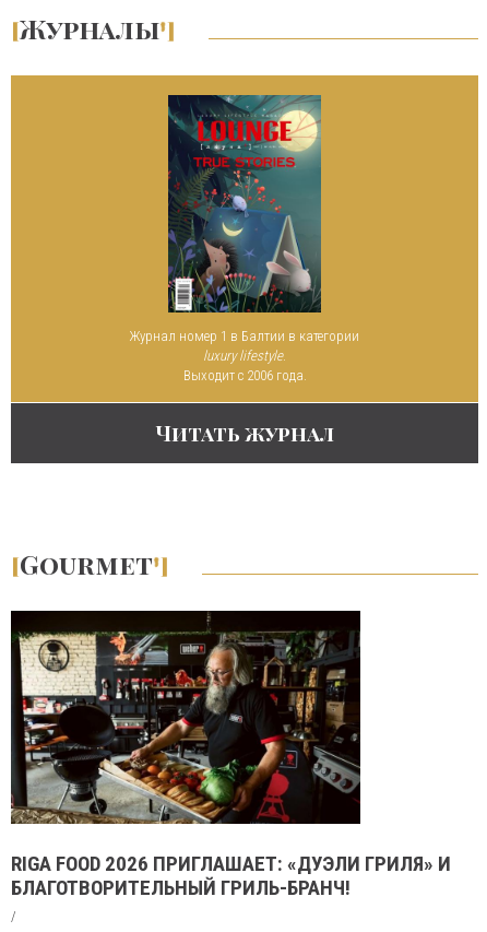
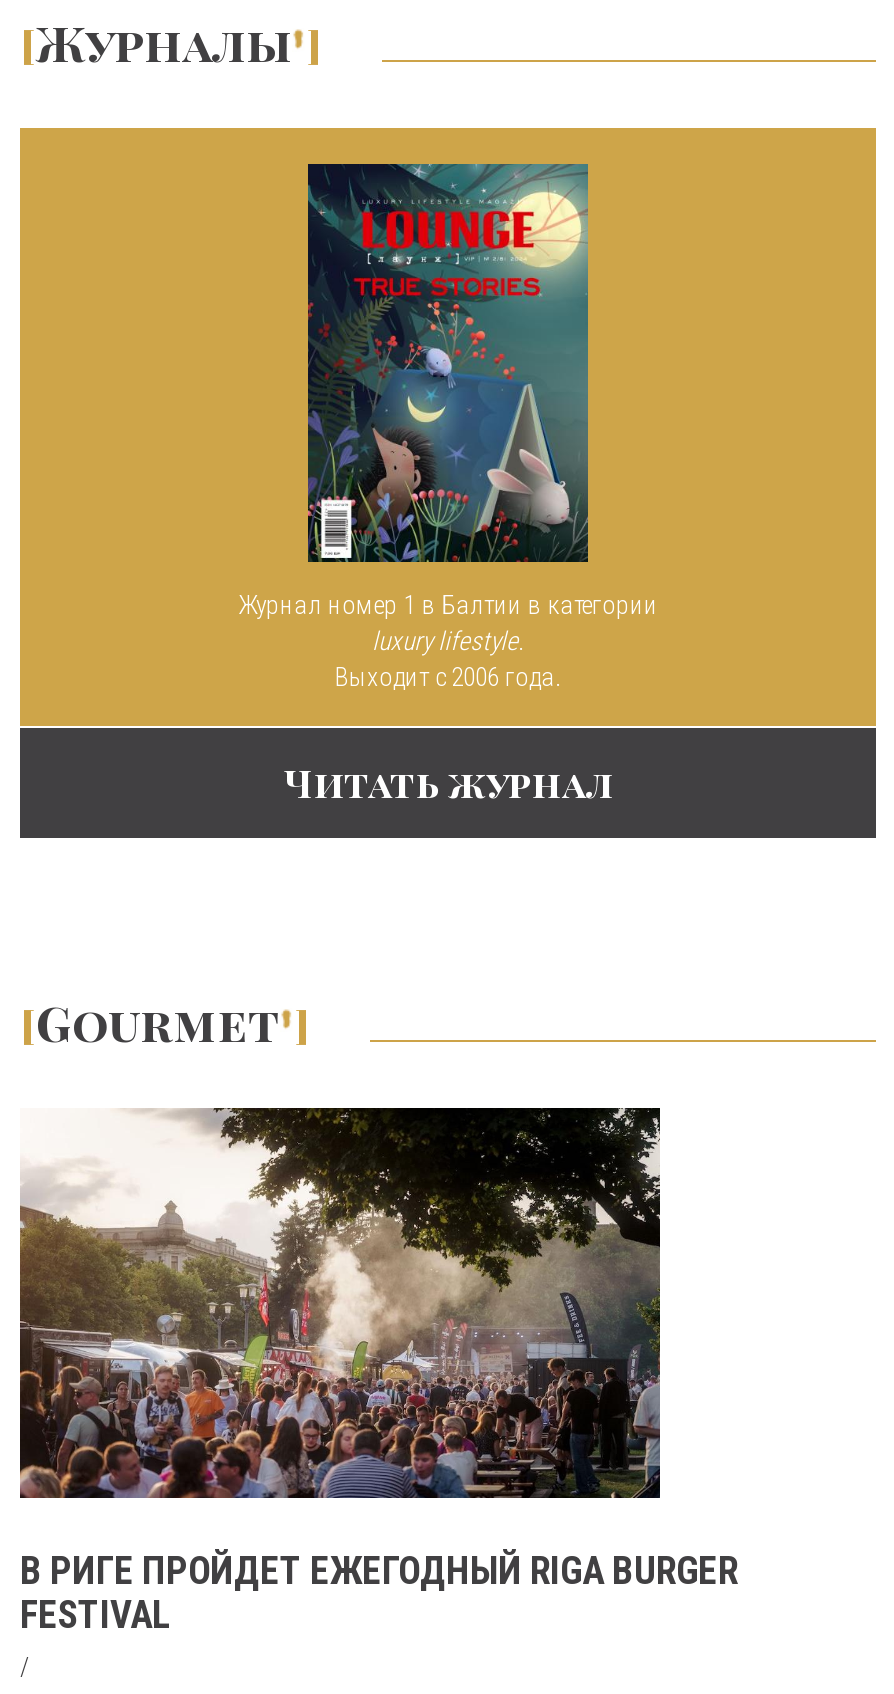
- [image]
- RIGA FOOD 2026 ПРИГЛАШАЕТ: «ДУЭЛИ ГРИЛЯ» И
- БЛАГОТВОРИТЕЛЬНЫЙ ГРИЛЬ-БРАНЧ!
+ [image]
+ В РИГЕ ПРОЙДЕТ ЕЖЕГОДНЫЙ RIGA BURGER
+ FESTIVAL
